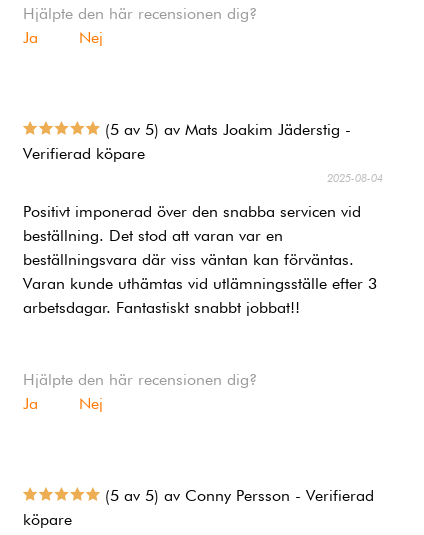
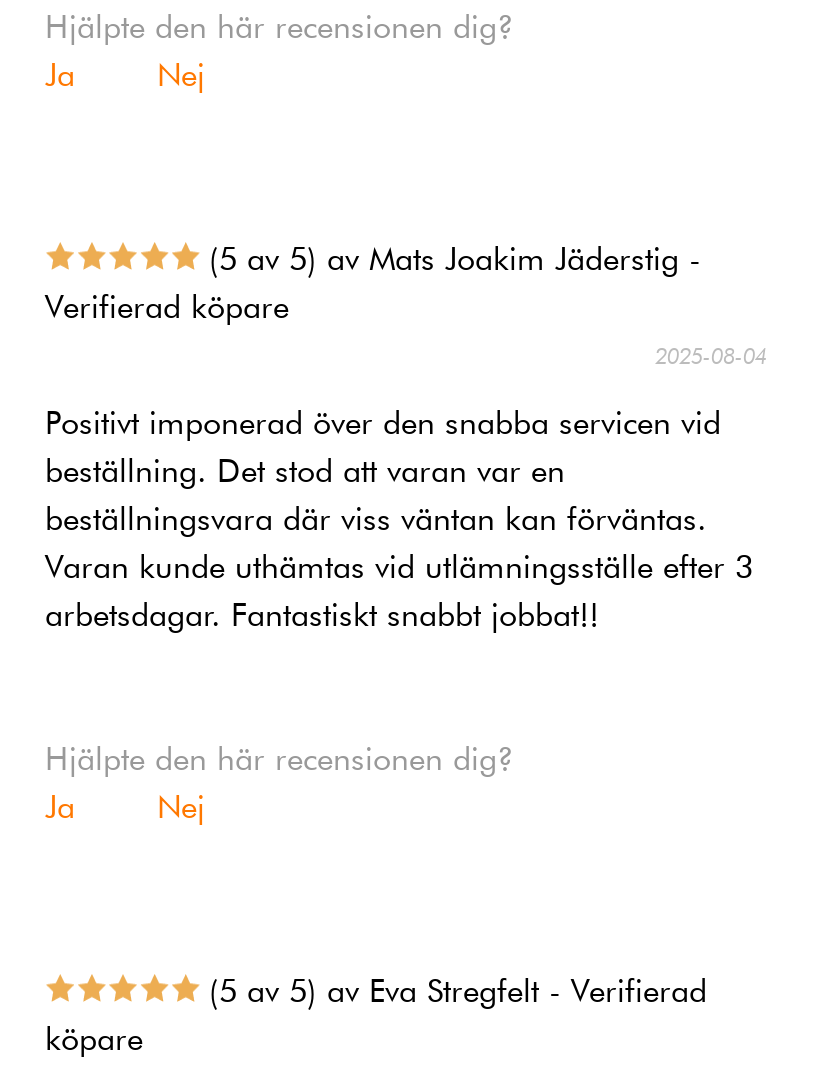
- (5 av 5) av Conny Persson - Verifierad
+ (5 av 5) av Eva Stregfelt - Verifierad
